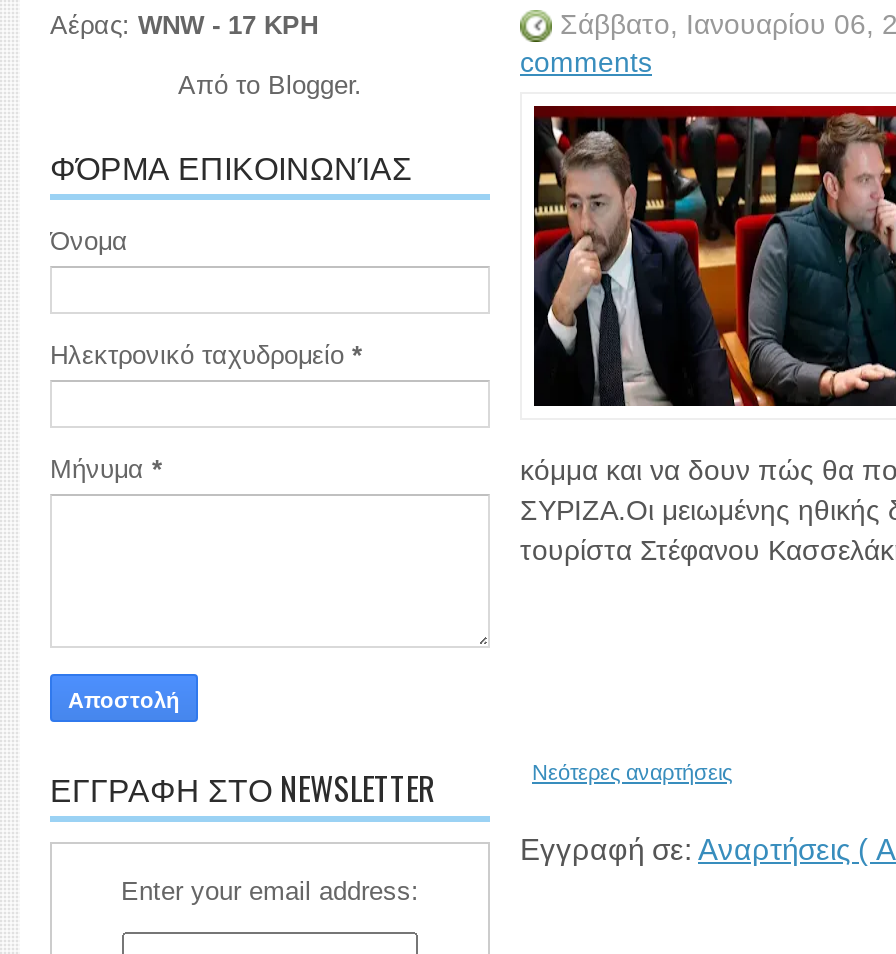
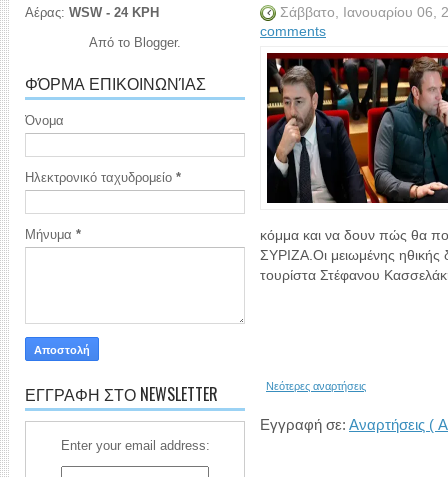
- Αέρας: WNW - 17 KPH
+ Αέρας: WSW - 24 KPH
